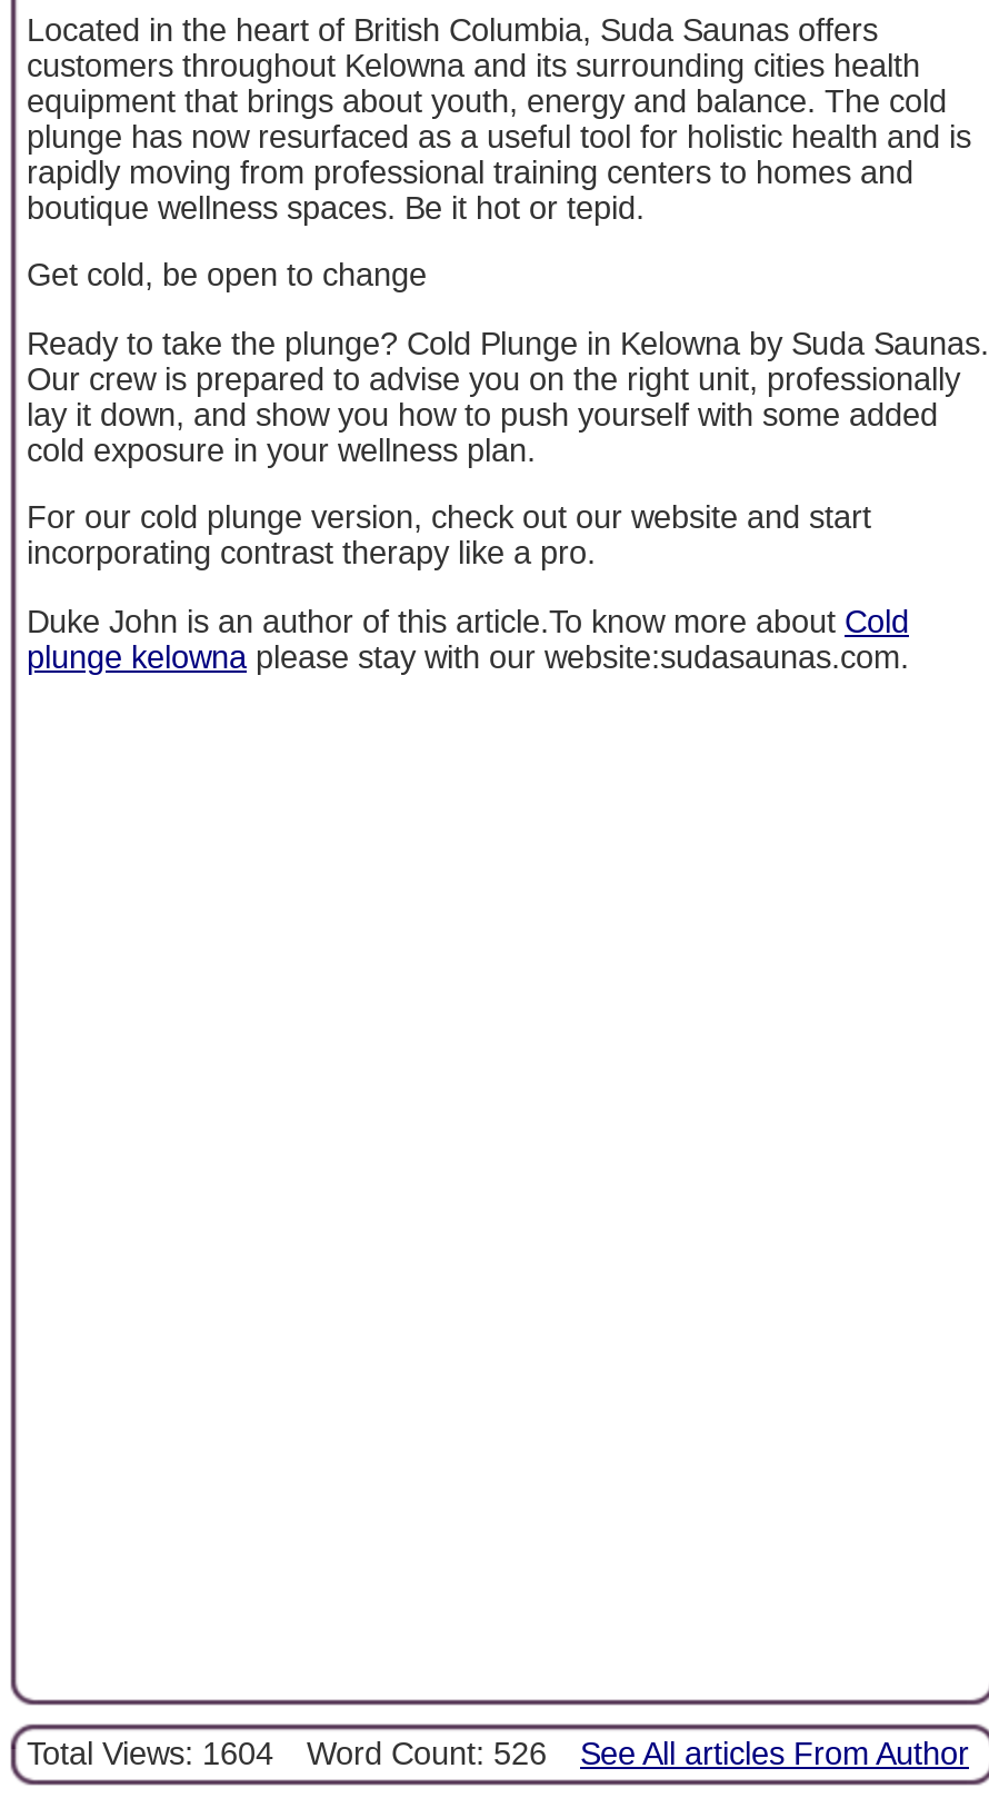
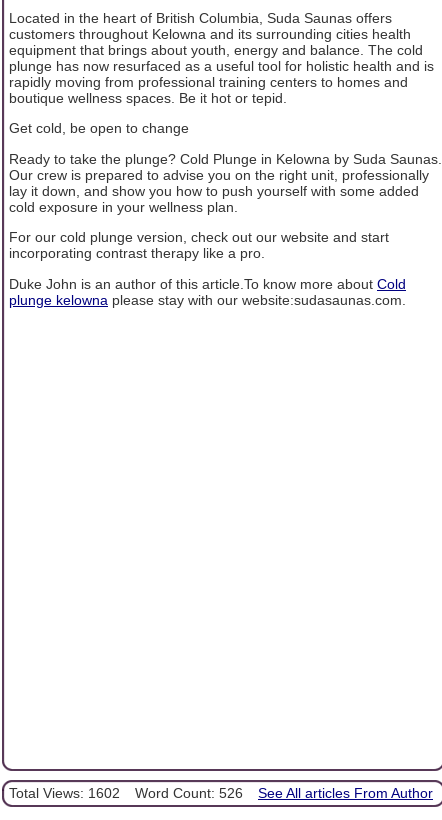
- Total Views: 1604 Word Count: 526 See All articles From Author
+ Total Views: 1602 Word Count: 526 See All articles From Author
